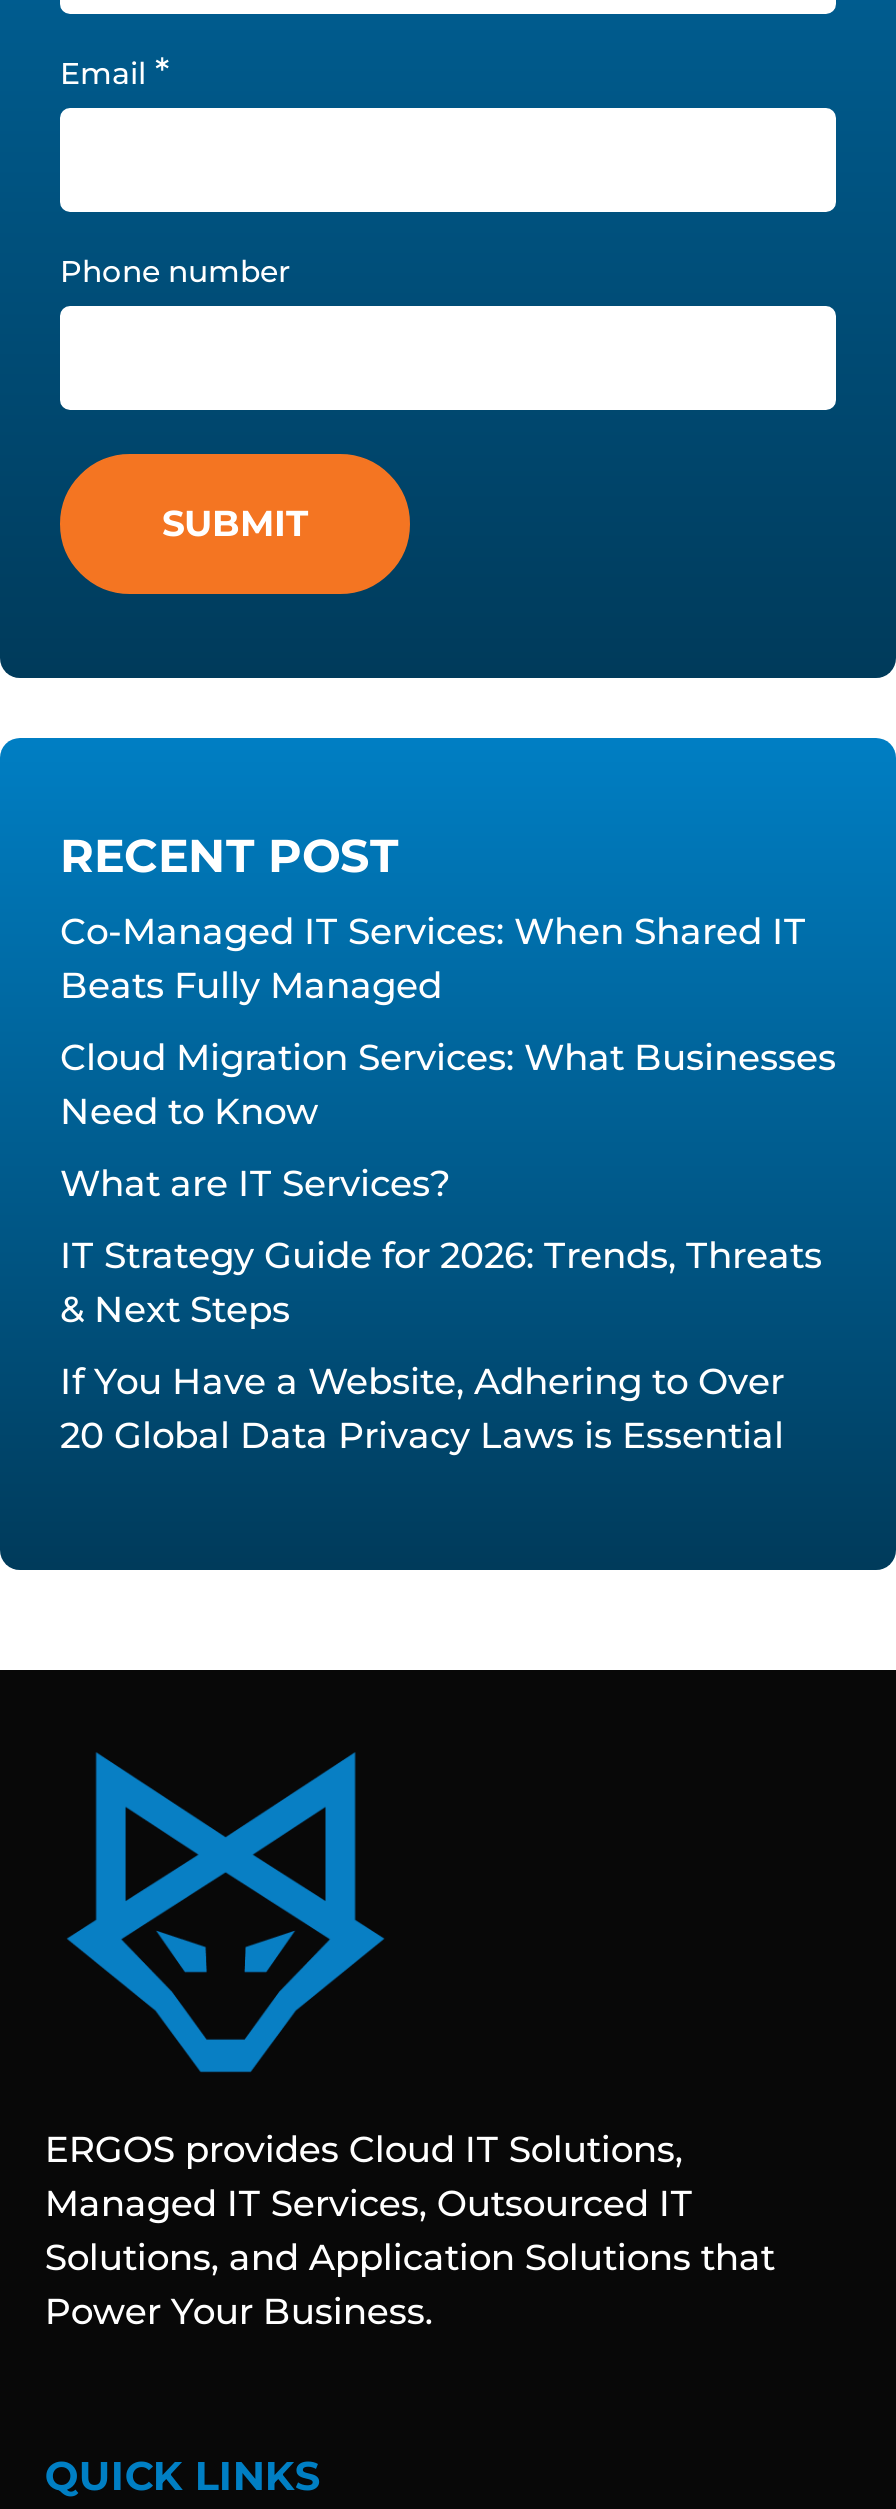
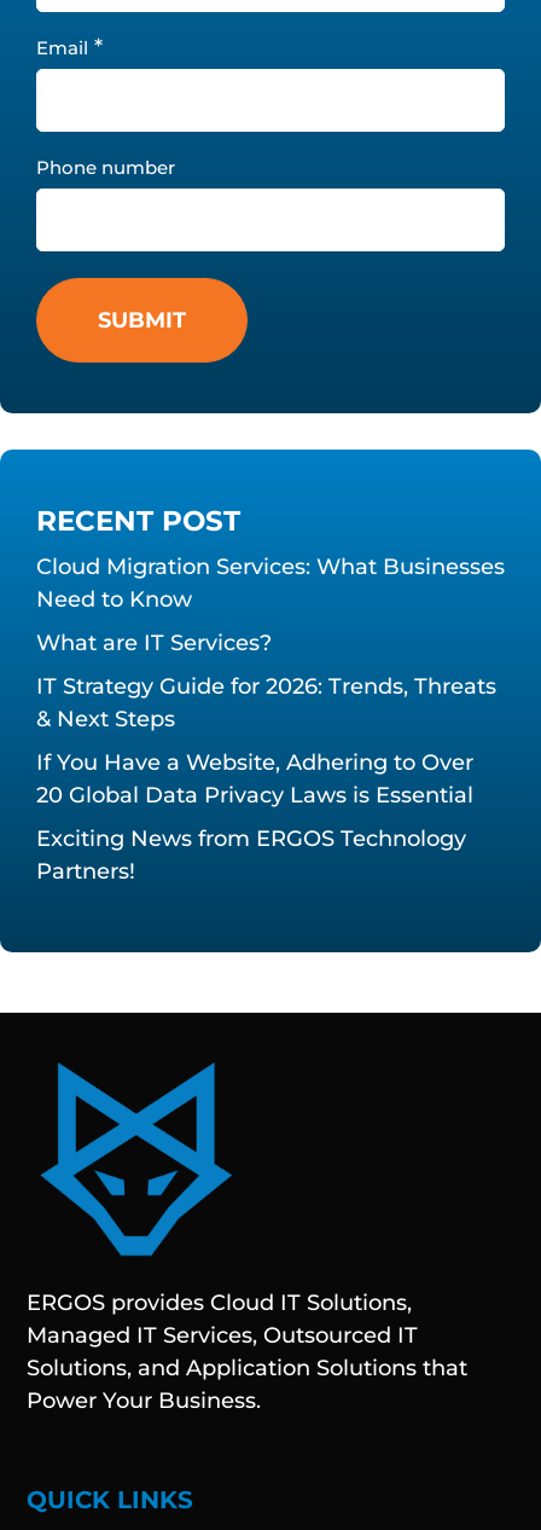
- Co-Managed IT Services: When Shared IT
- Beats Fully Managed

moved up: Cloud Migration Services: What Businesses | Need to Know | What are IT Services? | IT Strategy Guide for 2026: Trends, Threats | & Next Steps | If You Have a Website, Adhering to Over | 20 Global Data Privacy Laws is Essential

+ Exciting News from ERGOS Technology
+ Partners!
